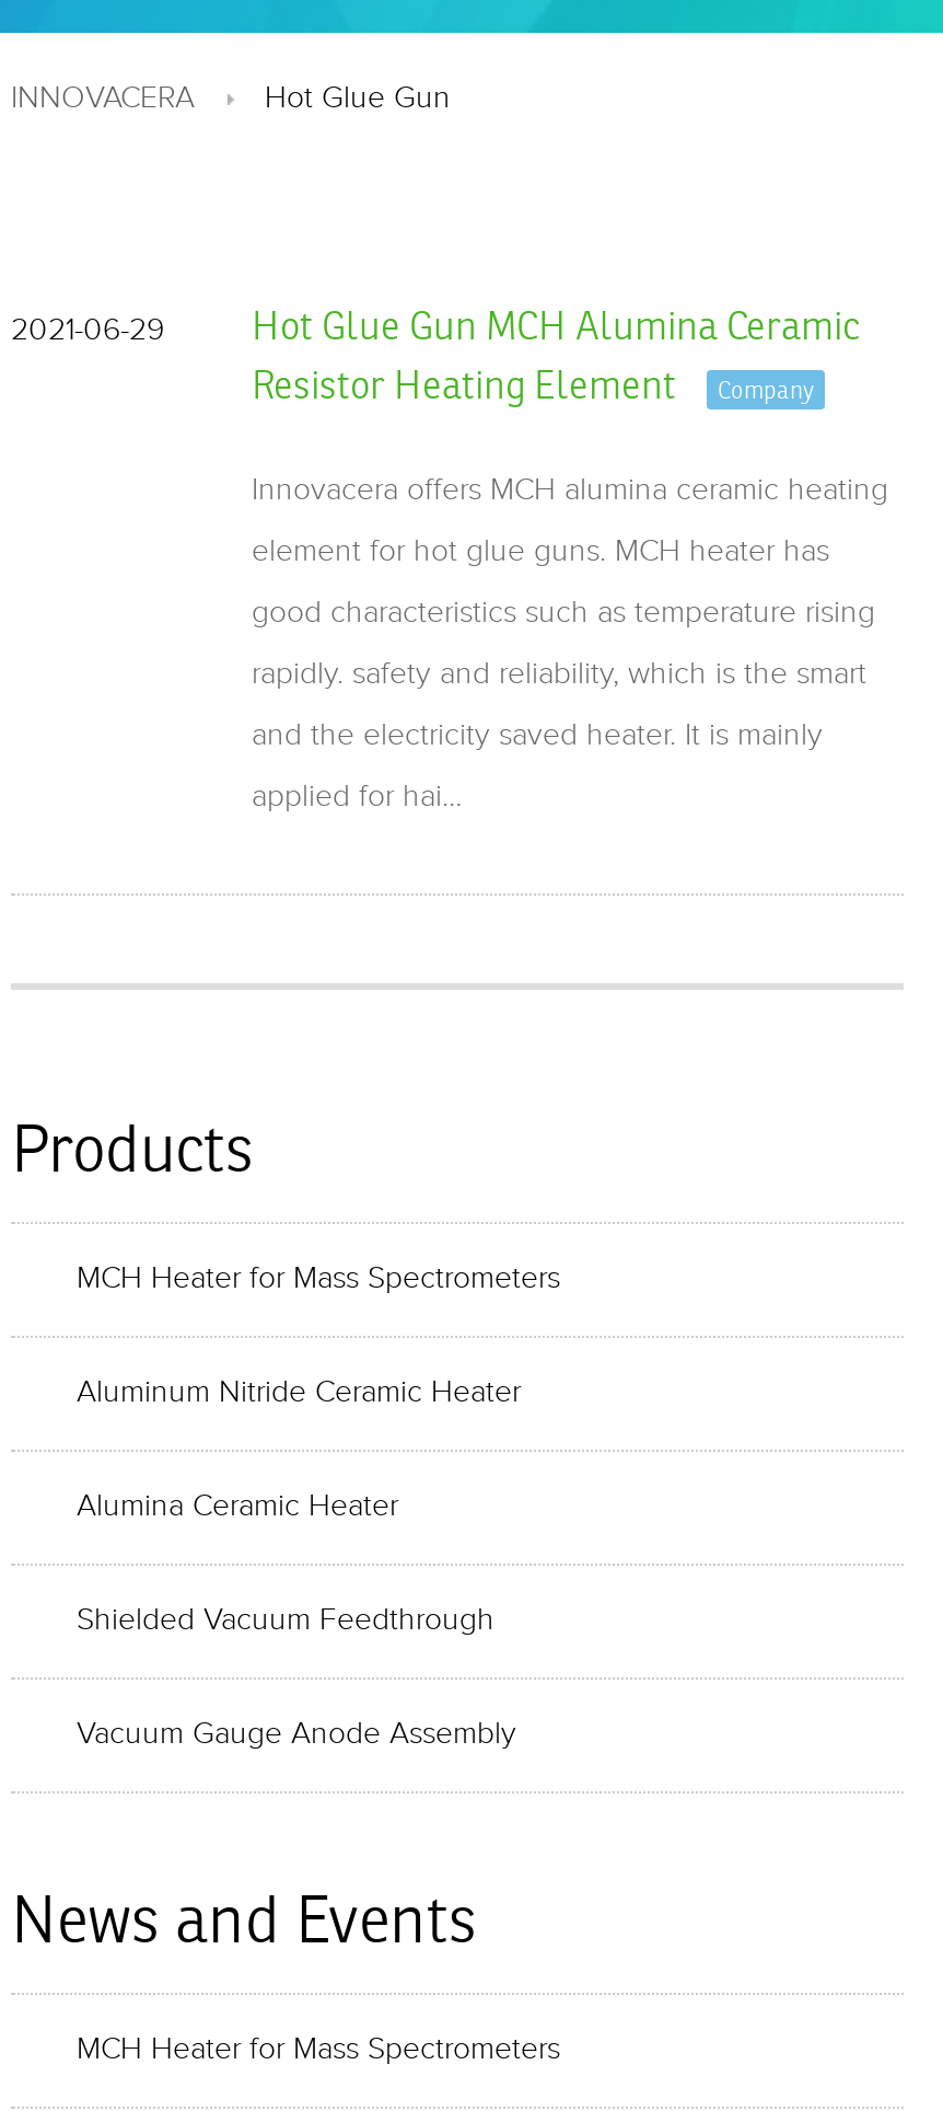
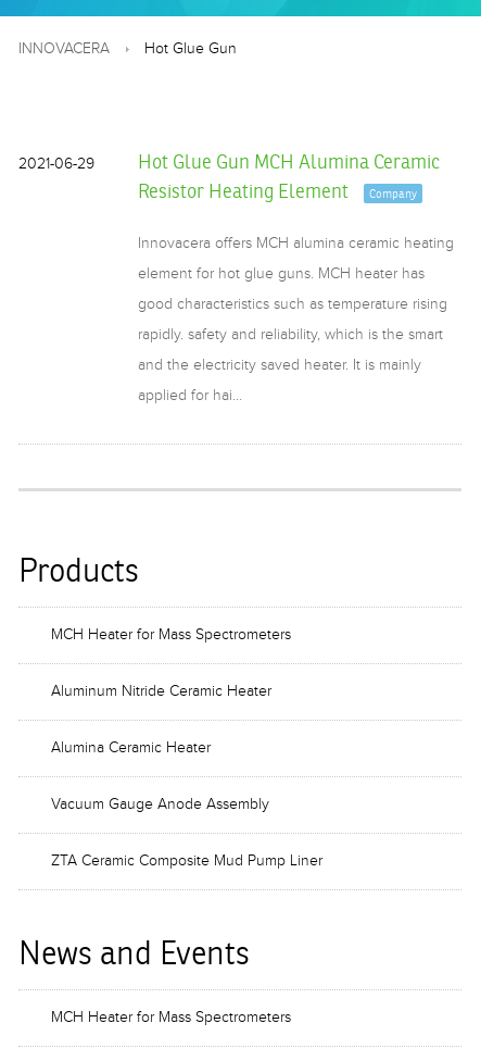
- Shielded Vacuum Feedthrough

moved up: Vacuum Gauge Anode Assembly

+ ZTA Ceramic Composite Mud Pump Liner
